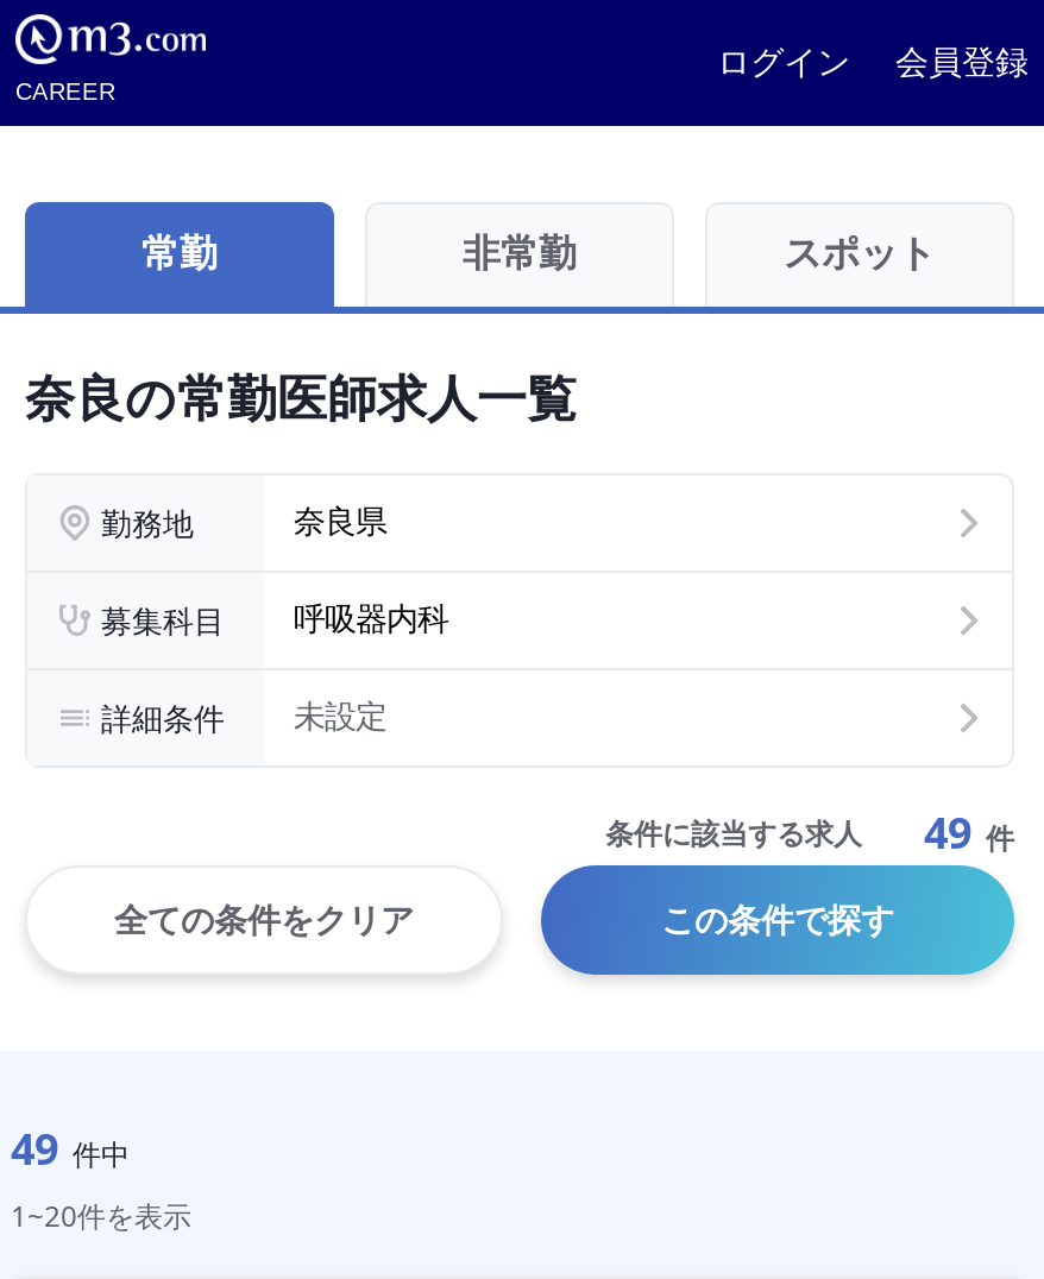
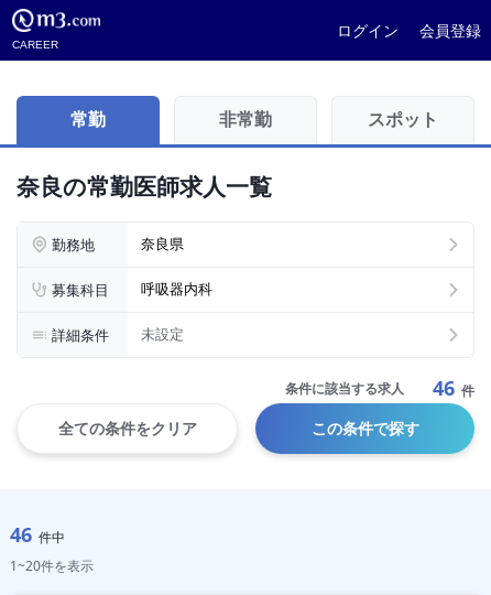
- 条件に該当する求人 49 件
+ 条件に該当する求人 46 件

- 49 件中
+ 46 件中
